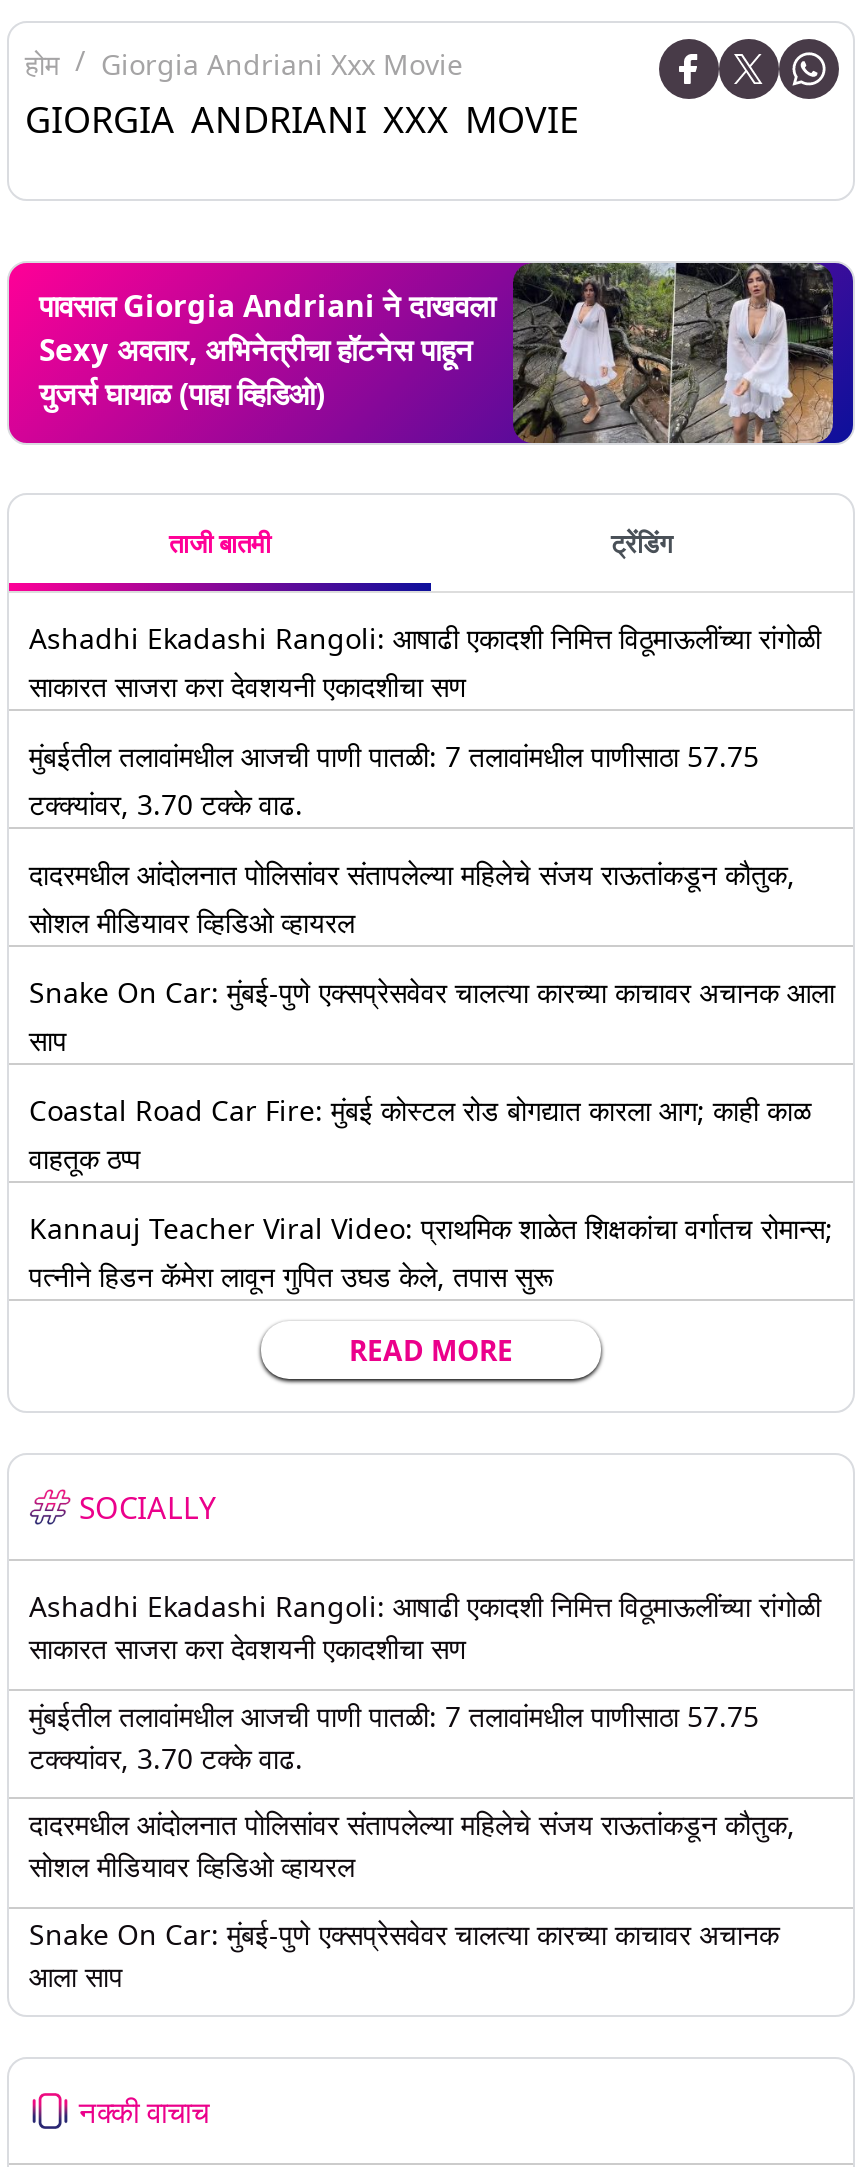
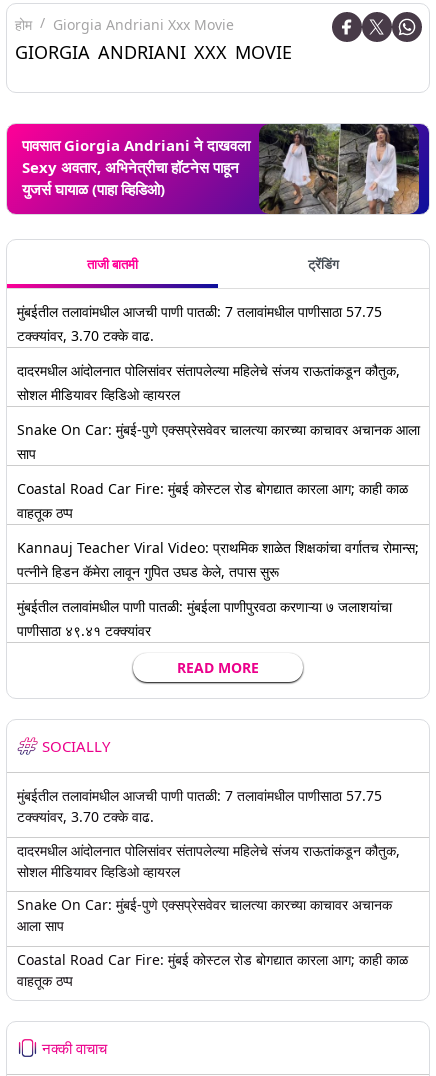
- Ashadhi Ekadashi Rangoli: आषाढी एकादशी निमित्त विठूमाऊलींच्या रांगोळी
- साकारत साजरा करा देवशयनी एकादशीचा सण

moved up: मुंबईतील तलावांमधील आजची पाणी पातळी: 7 तलावांमधील पाणीसाठा 57.75 | टक्क्यांवर, 3.70 टक्के वाढ. | दादरमधील आंदोलनात पोलिसांवर संतापलेल्या महिलेचे संजय राऊतांकडून कौतुक, | ... | Kannauj Teacher Viral Video: प्राथमिक शाळेत शिक्षकांचा वर्गातच रोमान्स; | पत्नीने हिडन कॅमेरा लावून गुपित उघड केले, तपास सुरू

+ मुंबईतील तलावांमधील पाणी पातळी: मुंबईला पाणीपुरवठा करणाऱ्या ७ जलाशयांचा
+ पाणीसाठा ४९.४१ टक्क्यांवर

- Ashadhi Ekadashi Rangoli: आषाढी एकादशी निमित्त विठूमाऊलींच्या रांगोळी
- साकारत साजरा करा देवशयनी एकादशीचा सण

moved up: मुंबईतील तलावांमधील आजची पाणी पातळी: 7 तलावांमधील पाणीसाठा 57.75 | टक्क्यांवर, 3.70 टक्के वाढ. | दादरमधील आंदोलनात पोलिसांवर संतापलेल्या महिलेचे संजय राऊतांकडून कौतुक, | सोशल मीडियावर व्हिडिओ व्हायरल | Snake On Car: मुंबई-पुणे एक्सप्रेसवेवर चालत्या कारच्या काचावर अचानक | आला साप

+ Coastal Road Car Fire: मुंबई कोस्टल रोड बोगद्यात कारला आग; काही काळ
+ वाहतूक ठप्प
